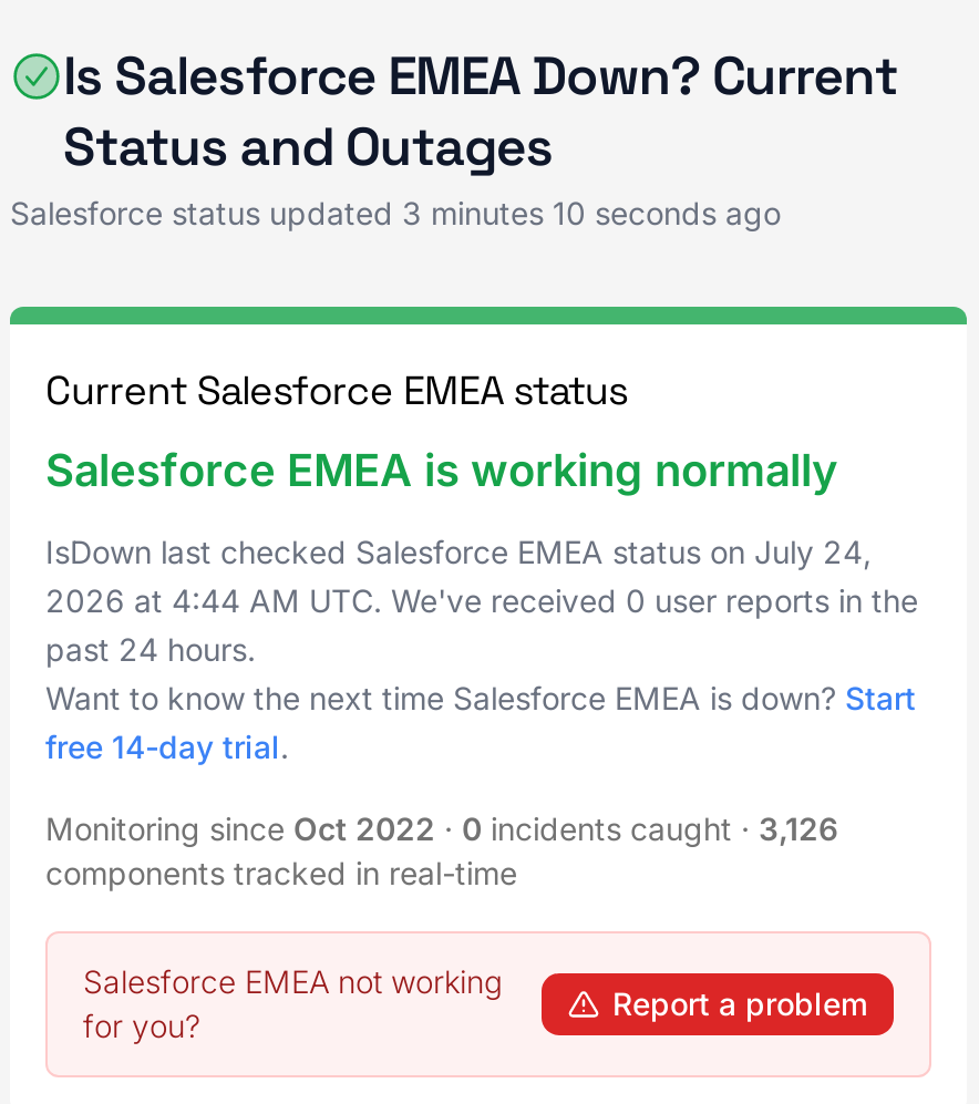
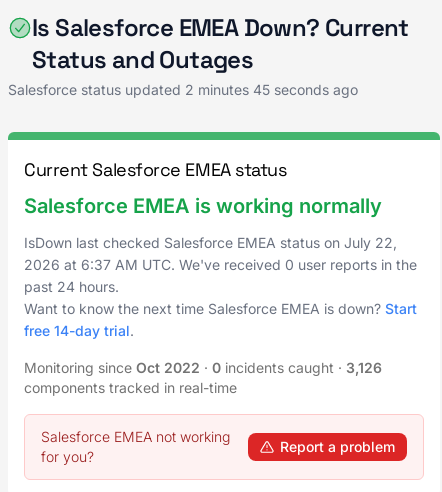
- Salesforce status updated 3 minutes 10 seconds ago
+ Salesforce status updated 2 minutes 45 seconds ago

- IsDown last checked Salesforce EMEA status on July 24,
+ IsDown last checked Salesforce EMEA status on July 22,

- 2026 at 4:44 AM UTC. We've received 0 user reports in the
+ 2026 at 6:37 AM UTC. We've received 0 user reports in the
